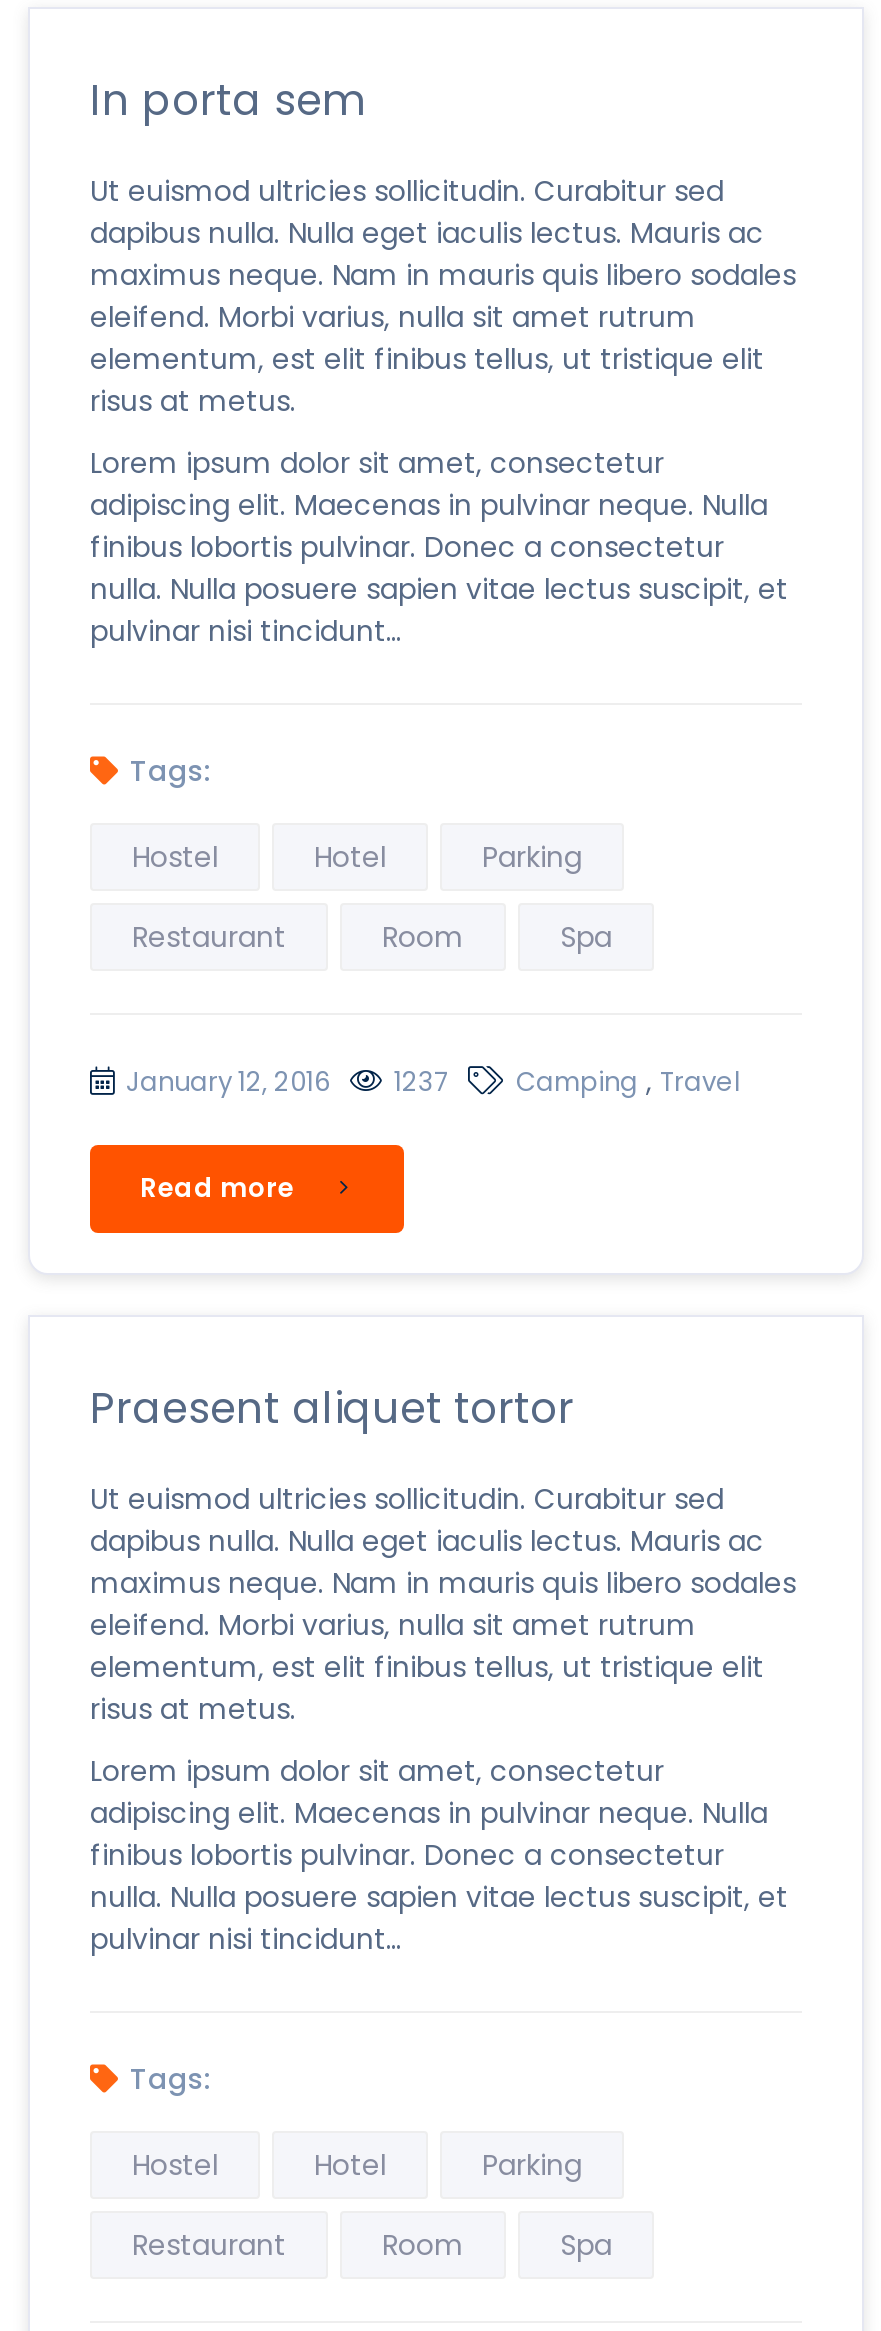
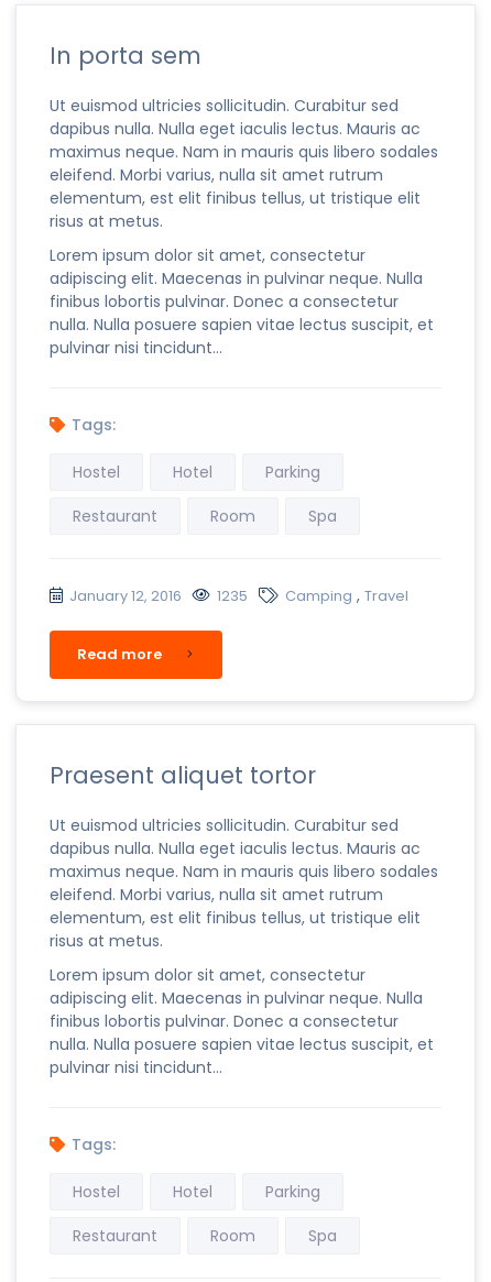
- January 12, 2016 1237 Camping, Travel
+ January 12, 2016 1235 Camping, Travel
